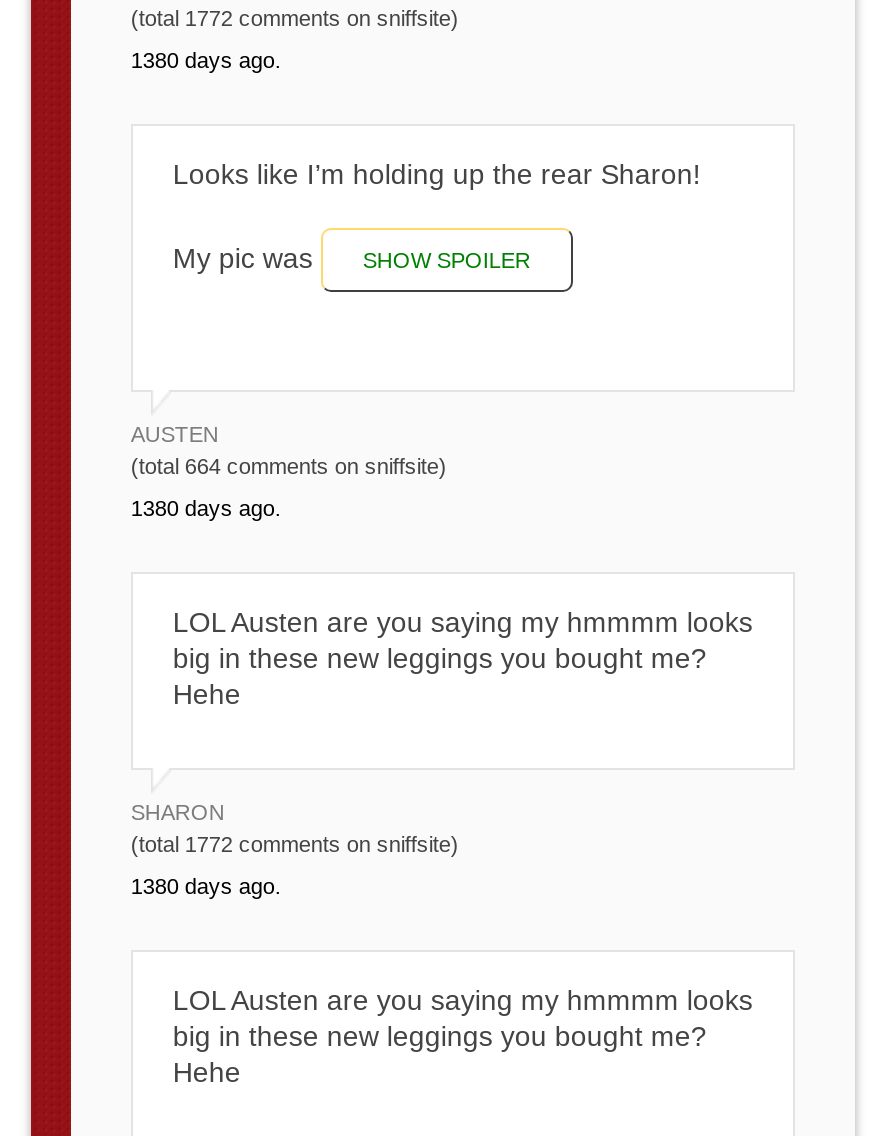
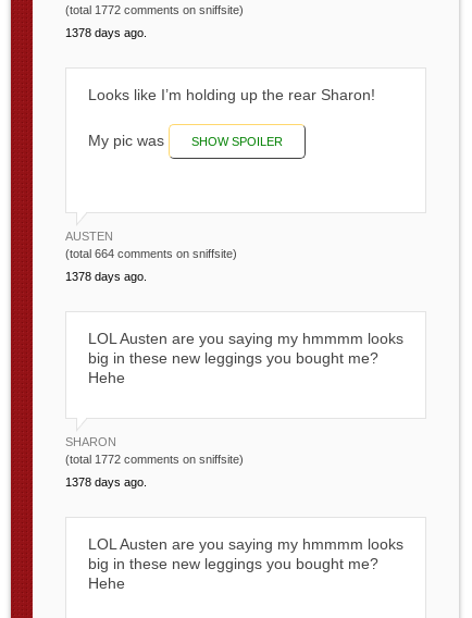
- 1380 days ago.
+ 1378 days ago.

- 1380 days ago.
+ 1378 days ago.

- 1380 days ago.
+ 1378 days ago.
